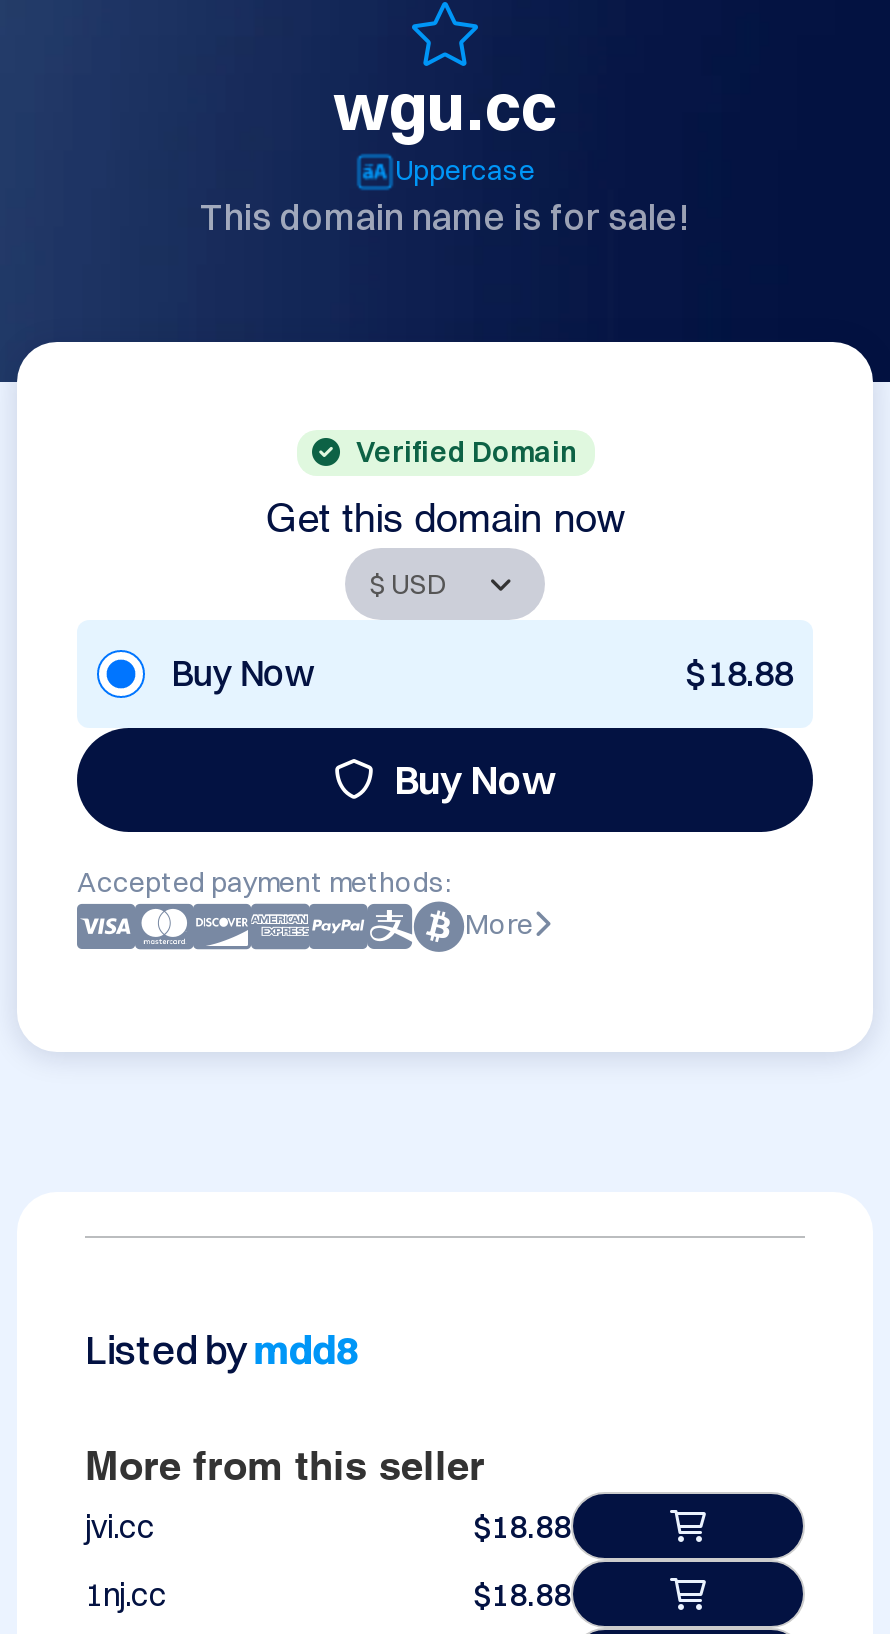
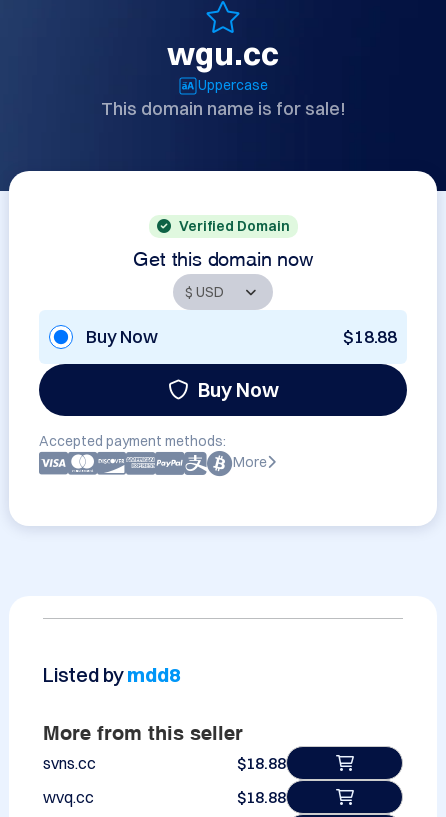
- jvi.cc
+ svns.cc

- 1nj.cc
+ wvq.cc
